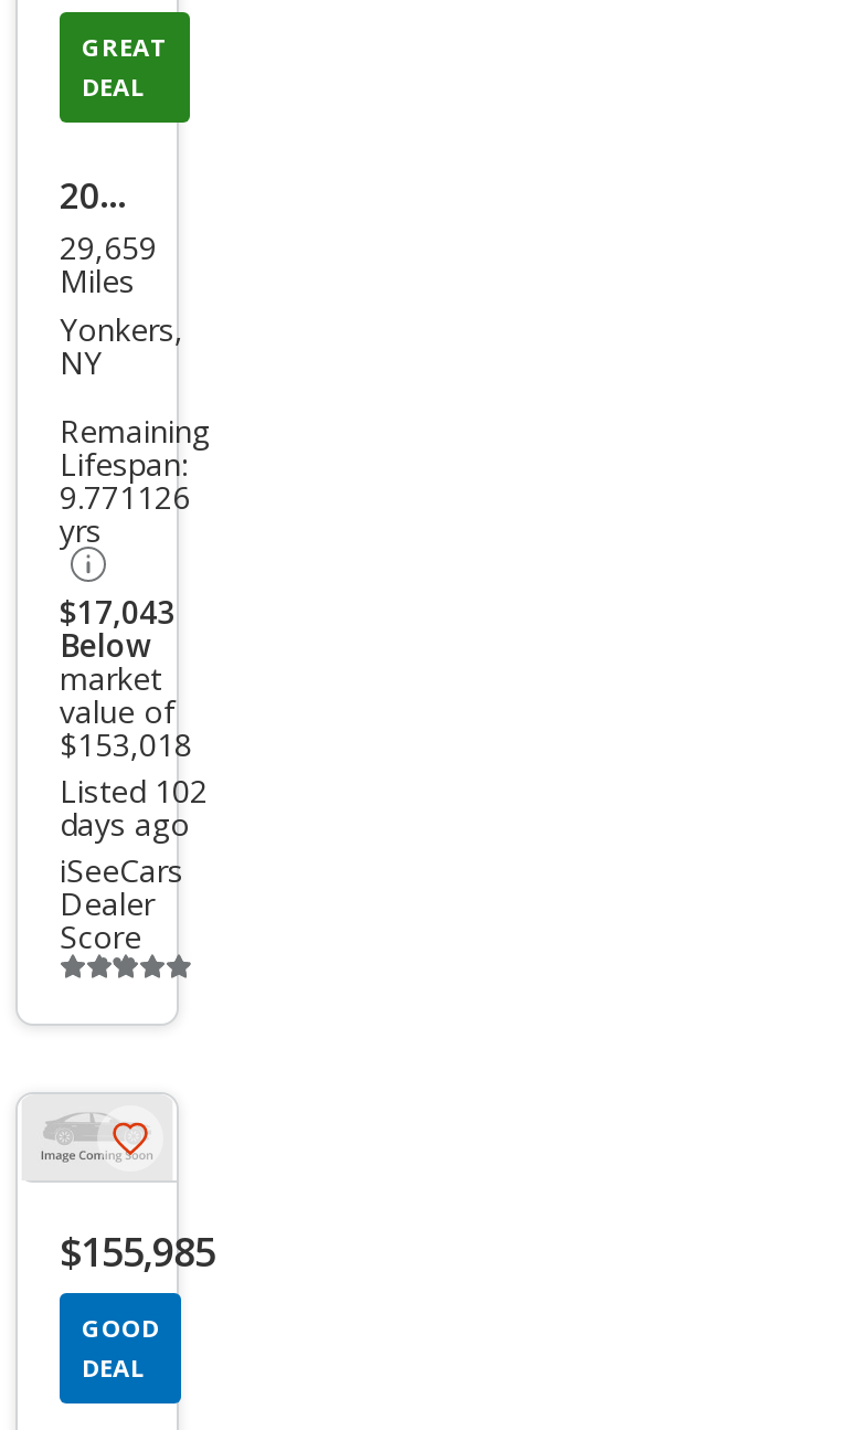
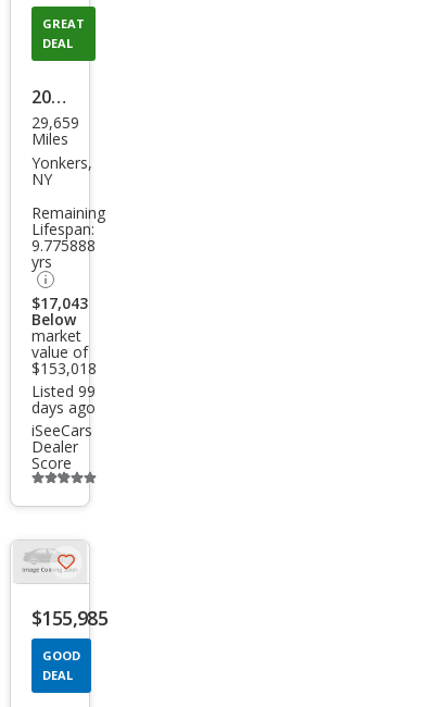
- 9.771126
+ 9.775888

- Listed 102
+ Listed 99
